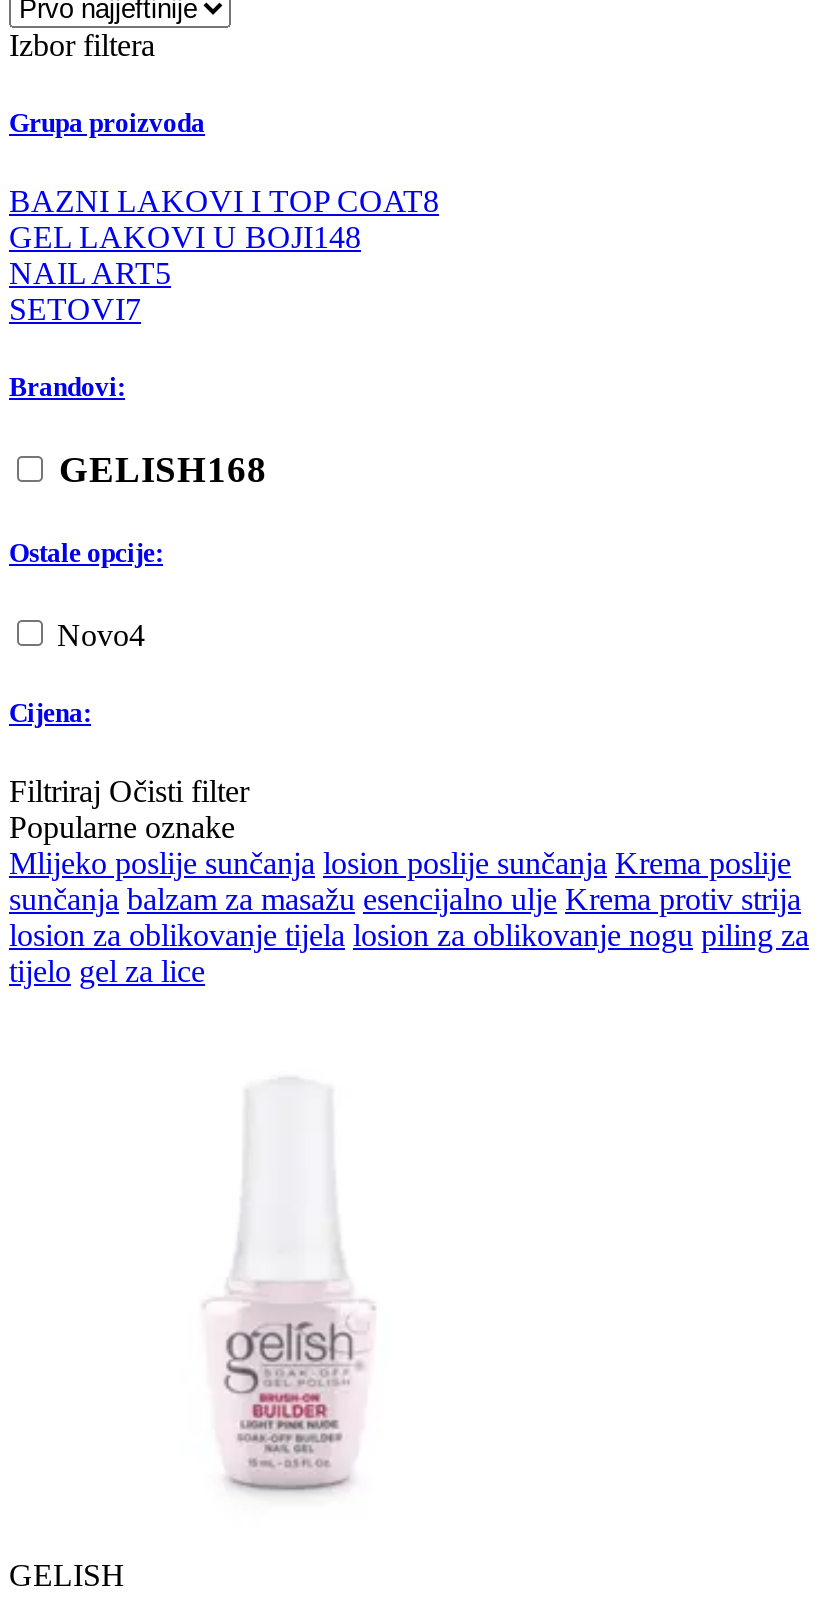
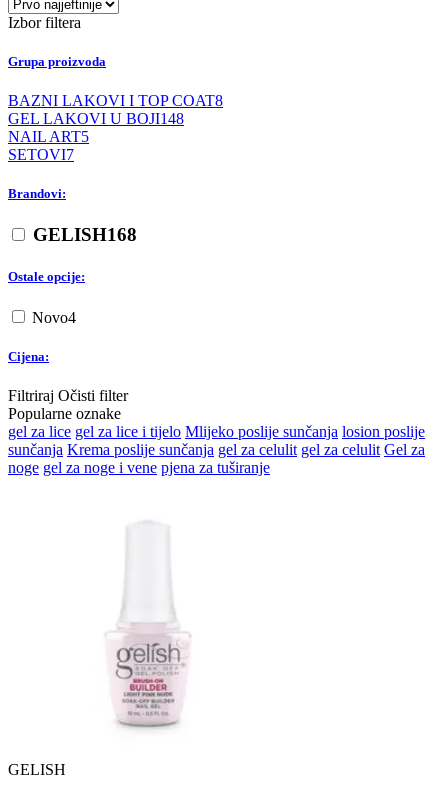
- Mlijeko poslije sunčanja losion poslije sunčanja Krema poslije
- sunčanja balzam za masažu esencijalno ulje Krema protiv strija
- losion za oblikovanje tijela losion za oblikovanje nogu piling za
- tijelo gel za lice
+ gel za lice gel za lice i tijelo Mlijeko poslije sunčanja losion poslije
+ sunčanja Krema poslije sunčanja gel za celulit gel za celulit Gel za
+ noge gel za noge i vene pjena za tuširanje
